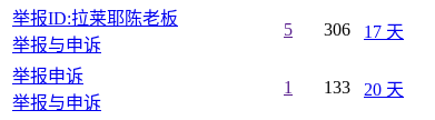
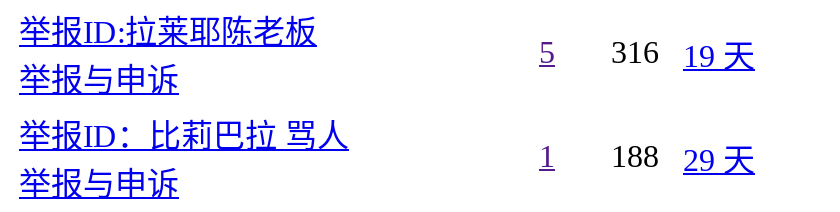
- 306
- 17 天
+ 316
+ 19 天

- 举报申诉
+ 举报ID：比莉巴拉 骂人

- 133
+ 188

- 20 天
+ 29 天
